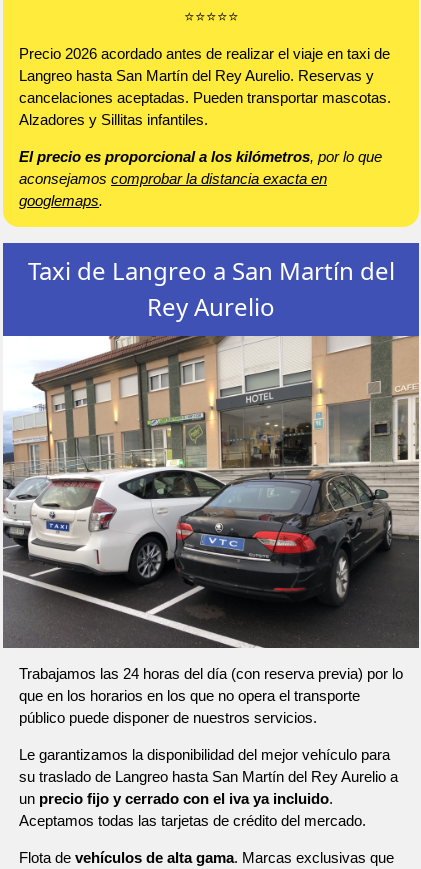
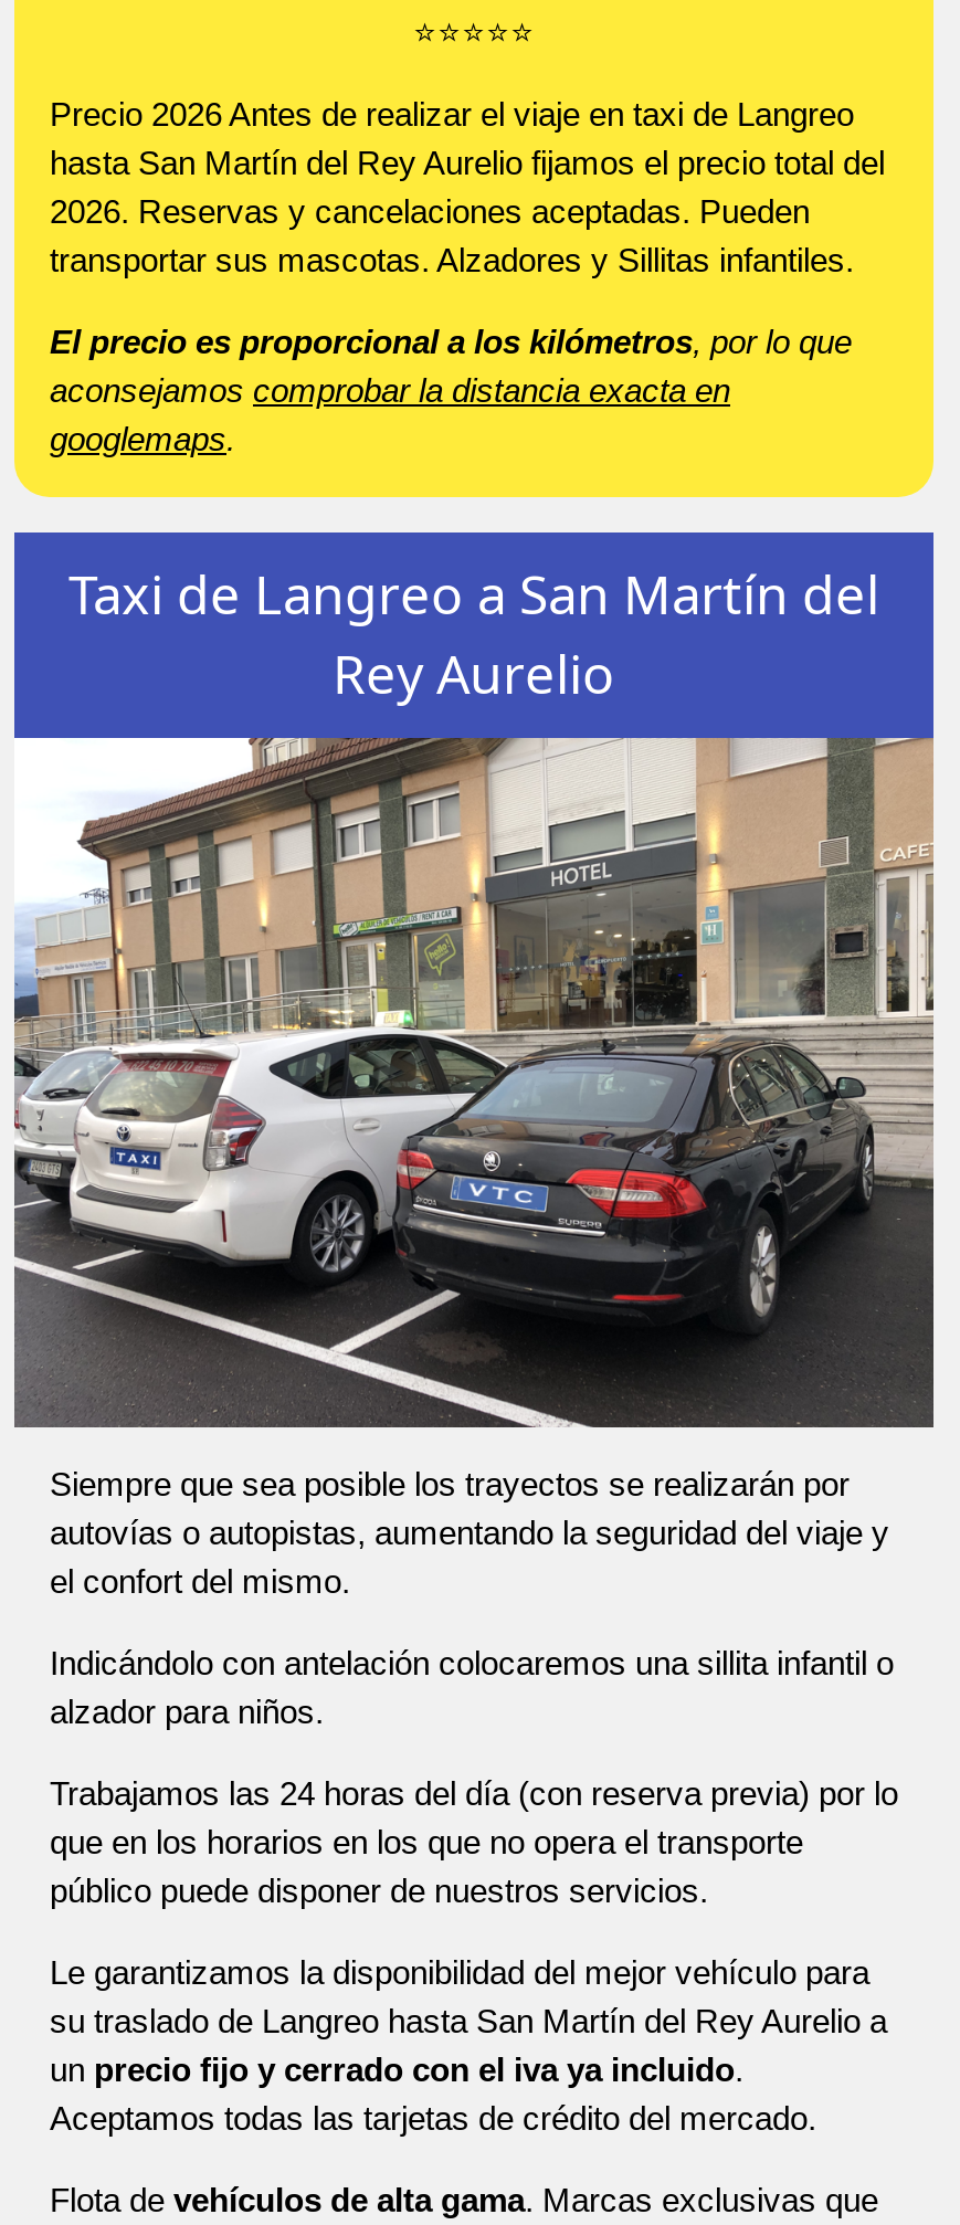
- Precio 2026 acordado antes de realizar el viaje en taxi de
- Langreo hasta San Martín del Rey Aurelio. Reservas y
- cancelaciones aceptadas. Pueden transportar mascotas.
- Alzadores y Sillitas infantiles.
+ Precio 2026 Antes de realizar el viaje en taxi de Langreo
+ hasta San Martín del Rey Aurelio fijamos el precio total del
+ 2026. Reservas y cancelaciones aceptadas. Pueden
+ transportar sus mascotas. Alzadores y Sillitas infantiles.

+ Siempre que sea posible los trayectos se realizarán por
+ autovías o autopistas, aumentando la seguridad del viaje y
+ el confort del mismo.
+ Indicándolo con antelación colocaremos una sillita infantil o
+ alzador para niños.
